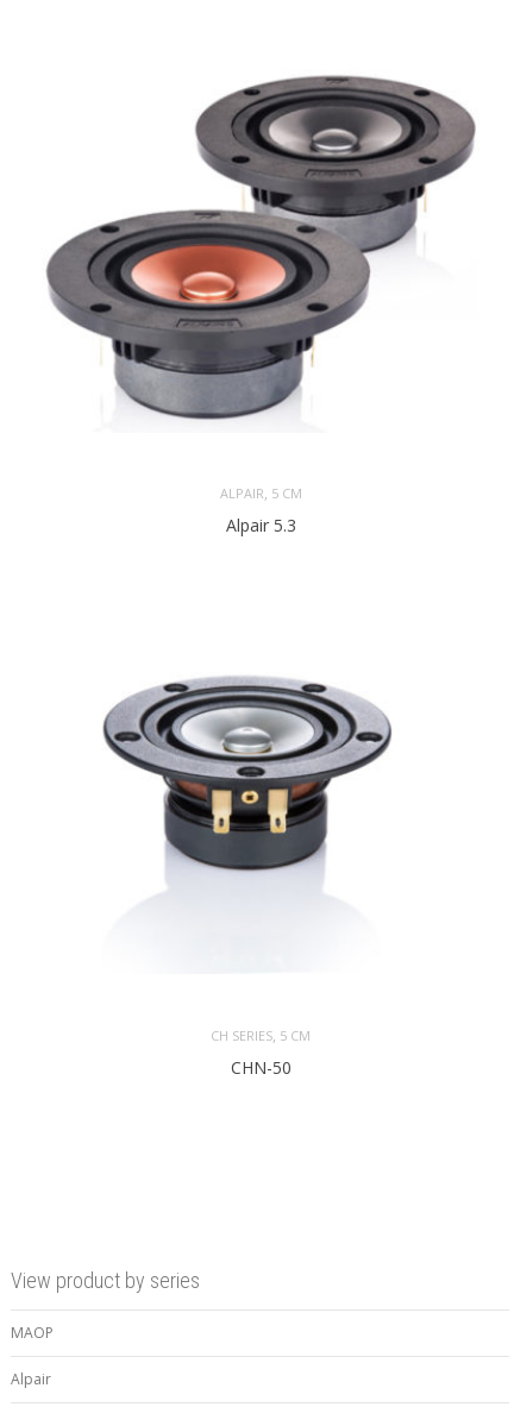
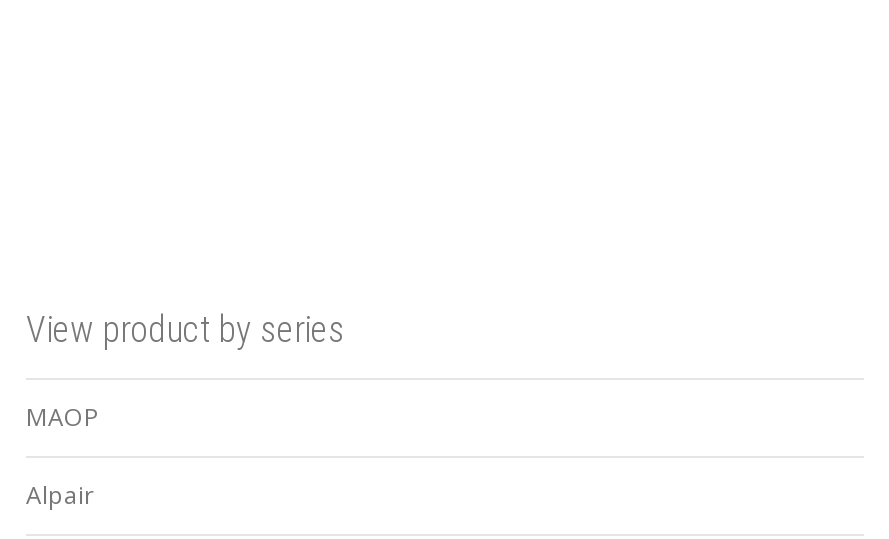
- [image]

- ALPAIR, 5 CM
- Alpair 5.3

- [image]

- CH SERIES, 5 CM
- CHN-50
